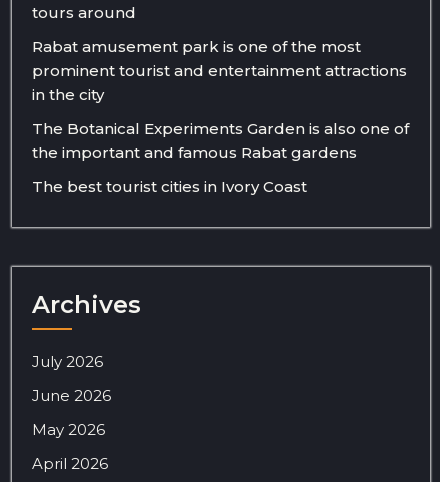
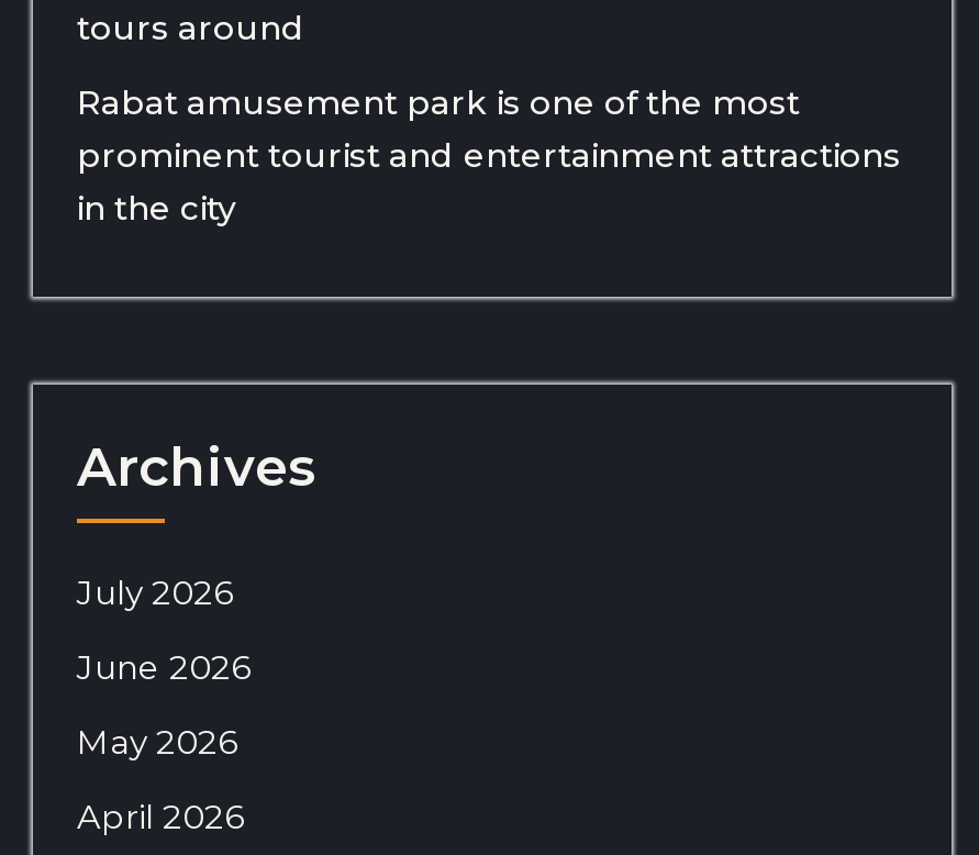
- The Botanical Experiments Garden is also one of
- the important and famous Rabat gardens
- The best tourist cities in Ivory Coast
